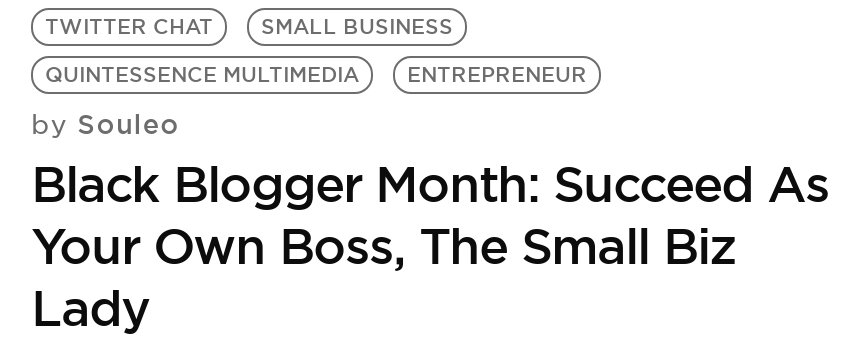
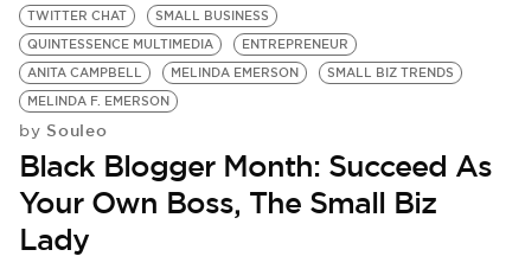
+ ANITA CAMPBELL
+ MELINDA EMERSON
+ SMALL BIZ TRENDS
+ MELINDA F. EMERSON
